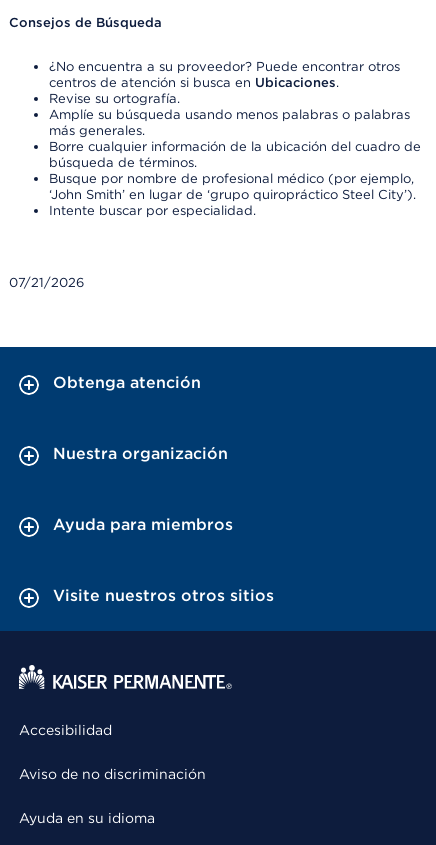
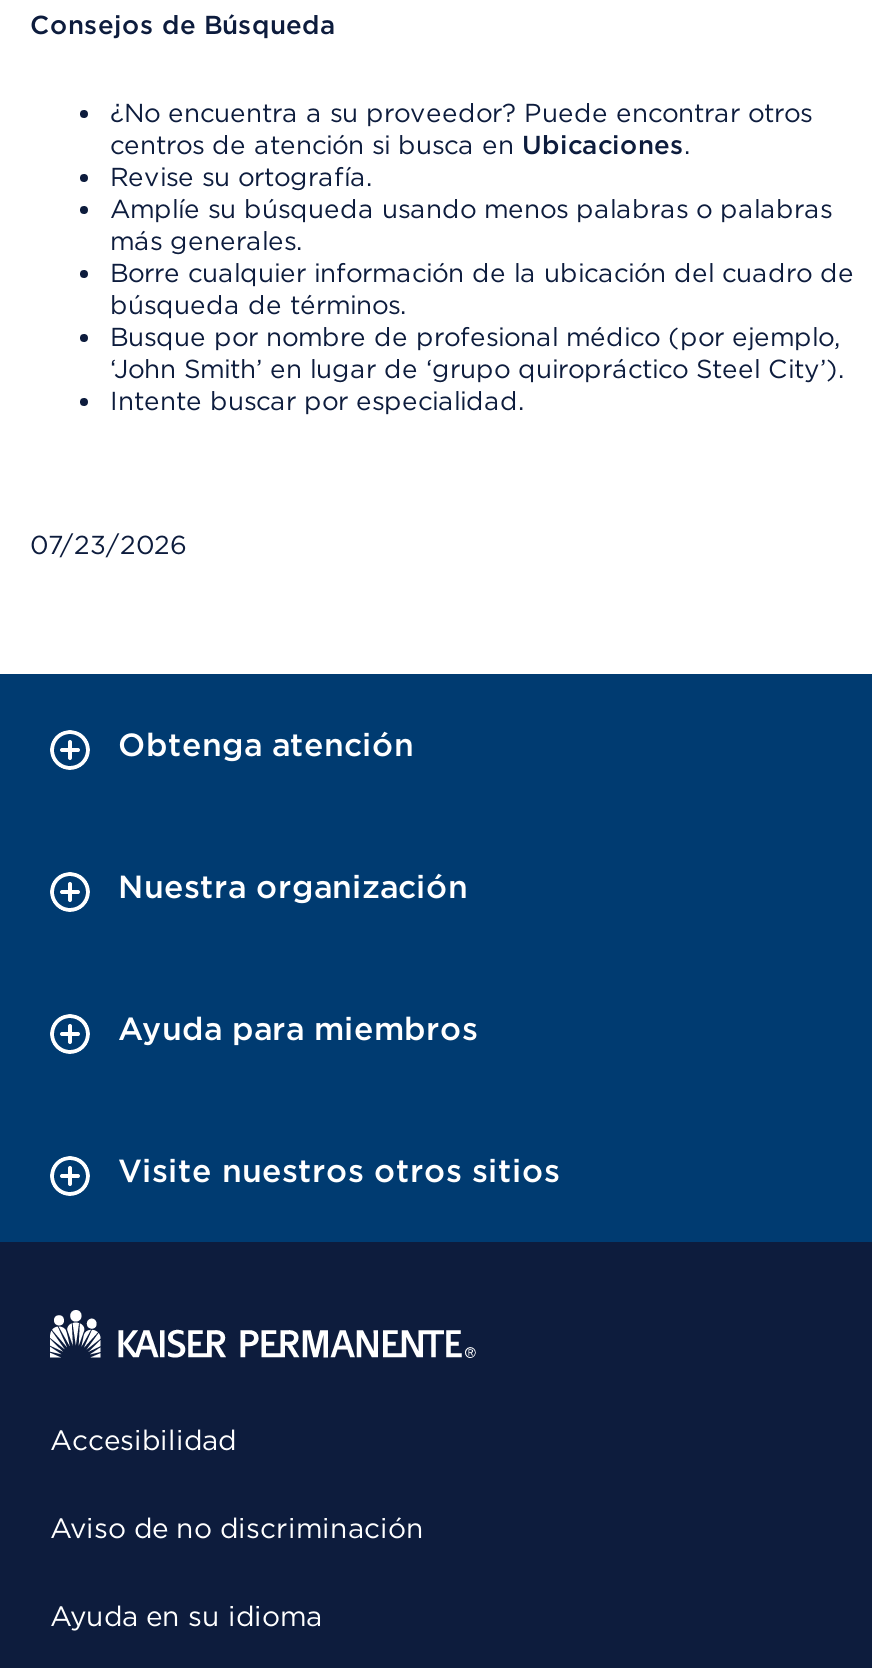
- 07/21/2026
+ 07/23/2026
